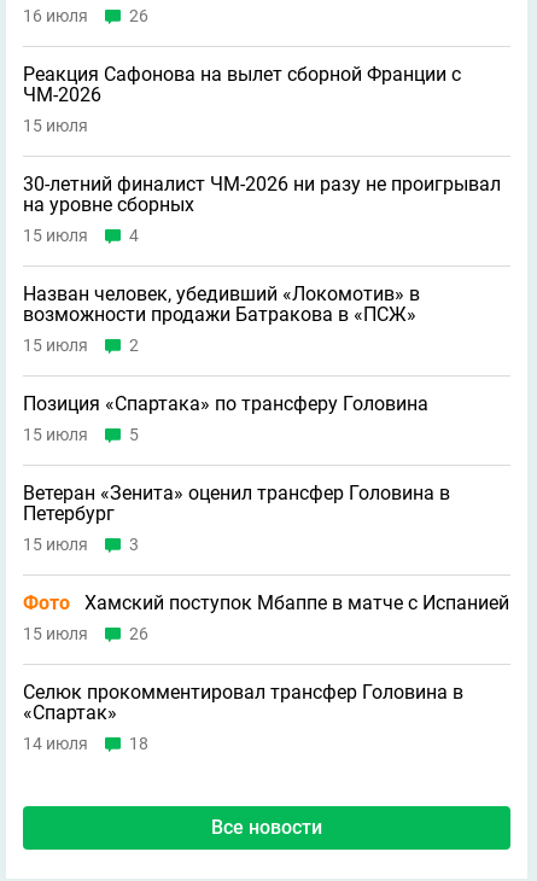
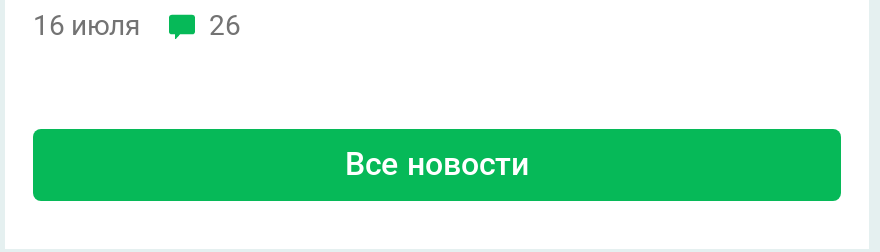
- Реакция Сафонова на вылет сборной Франции с
- ЧМ-2026
- 15 июля
- 30-летний финалист ЧМ-2026 ни разу не проигрывал
- на уровне сборных
- 15 июля
- 4
- Назван человек, убедивший «Локомотив» в
- возможности продажи Батракова в «ПСЖ»
- 15 июля
- 2
- Позиция «Спартака» по трансферу Головина
- 15 июля
- 5
- Ветеран «Зенита» оценил трансфер Головина в
- Петербург
- 15 июля
- 3
- Фото
- Хамский поступок Мбаппе в матче с Испанией
- 15 июля
- 26
- Селюк прокомментировал трансфер Головина в
- «Спартак»
- 14 июля
- 18
